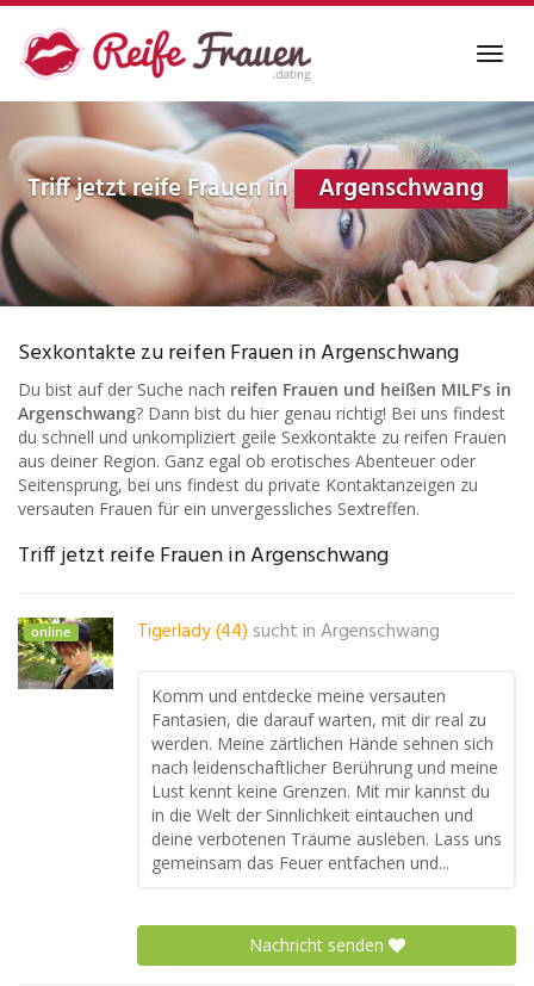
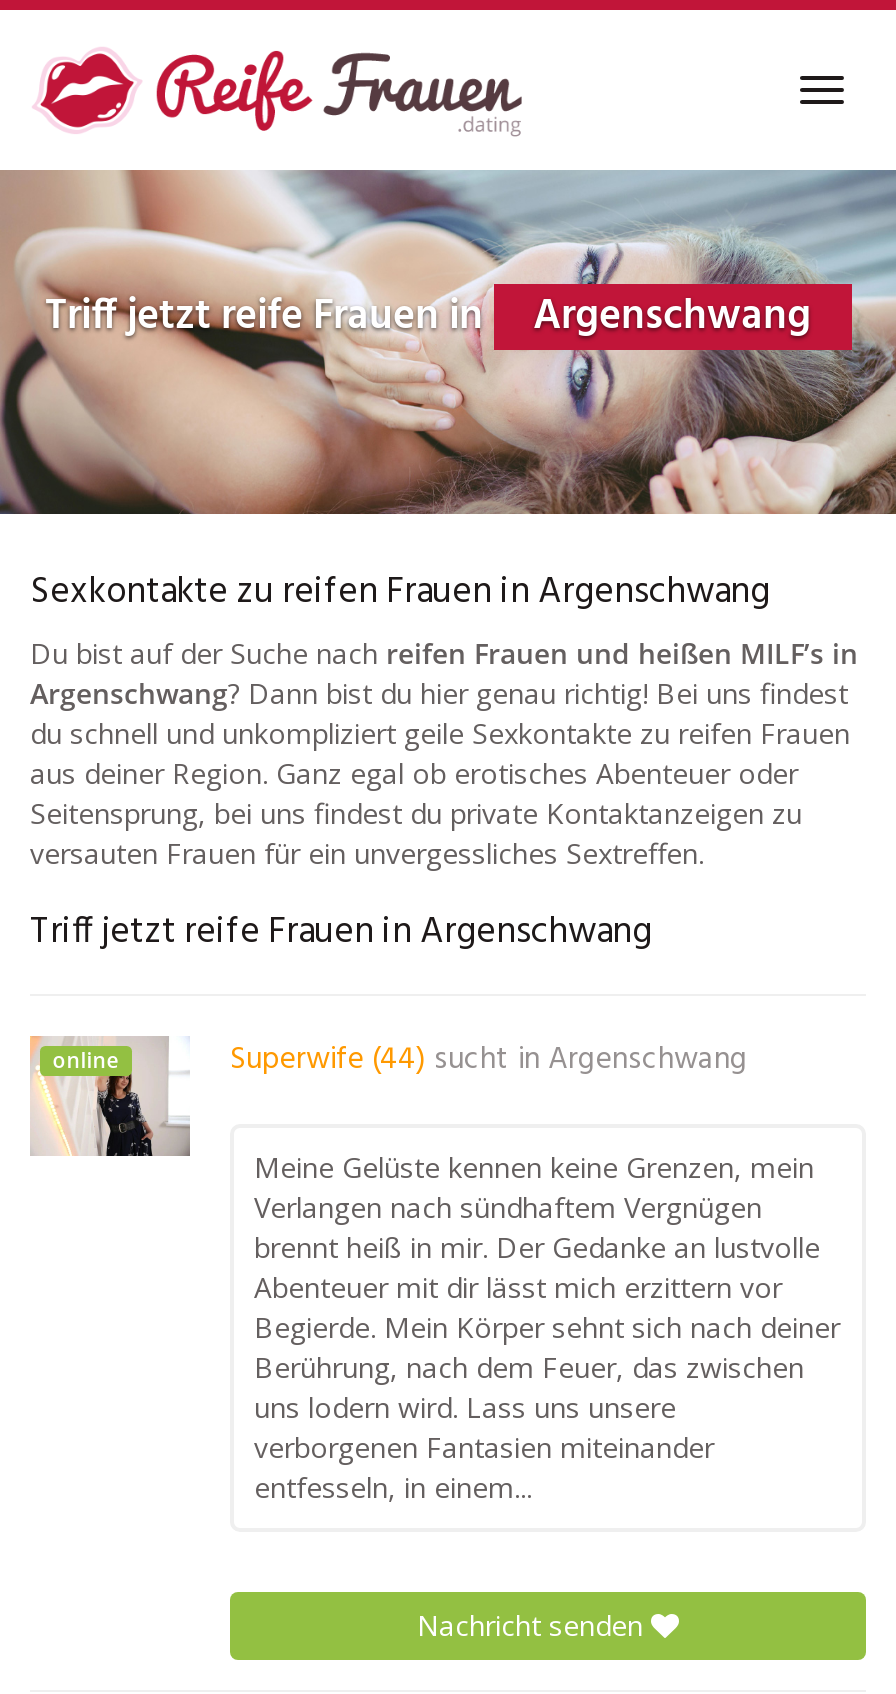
- [image]
- Tigerlady (44) sucht in Argenschwang
+ [image]
+ Superwife (44) sucht in Argenschwang

- Komm und entdecke meine versauten
- Fantasien, die darauf warten, mit dir real zu
- werden. Meine zärtlichen Hände sehnen sich
- nach leidenschaftlicher Berührung und meine
- Lust kennt keine Grenzen. Mit mir kannst du
- in die Welt der Sinnlichkeit eintauchen und
- deine verbotenen Träume ausleben. Lass uns
- gemeinsam das Feuer entfachen und...
+ Meine Gelüste kennen keine Grenzen, mein
+ Verlangen nach sündhaftem Vergnügen
+ brennt heiß in mir. Der Gedanke an lustvolle
+ Abenteuer mit dir lässt mich erzittern vor
+ Begierde. Mein Körper sehnt sich nach deiner
+ Berührung, nach dem Feuer, das zwischen
+ uns lodern wird. Lass uns unsere
+ verborgenen Fantasien miteinander
+ entfesseln, in einem...
